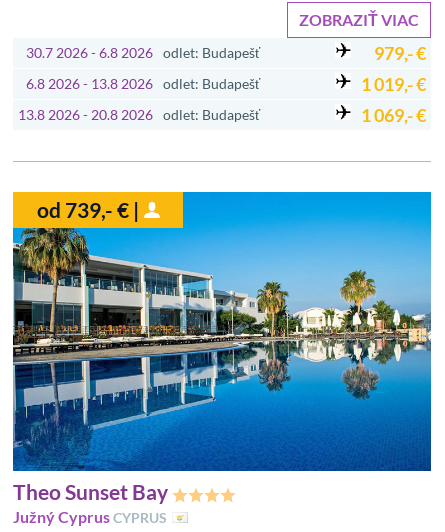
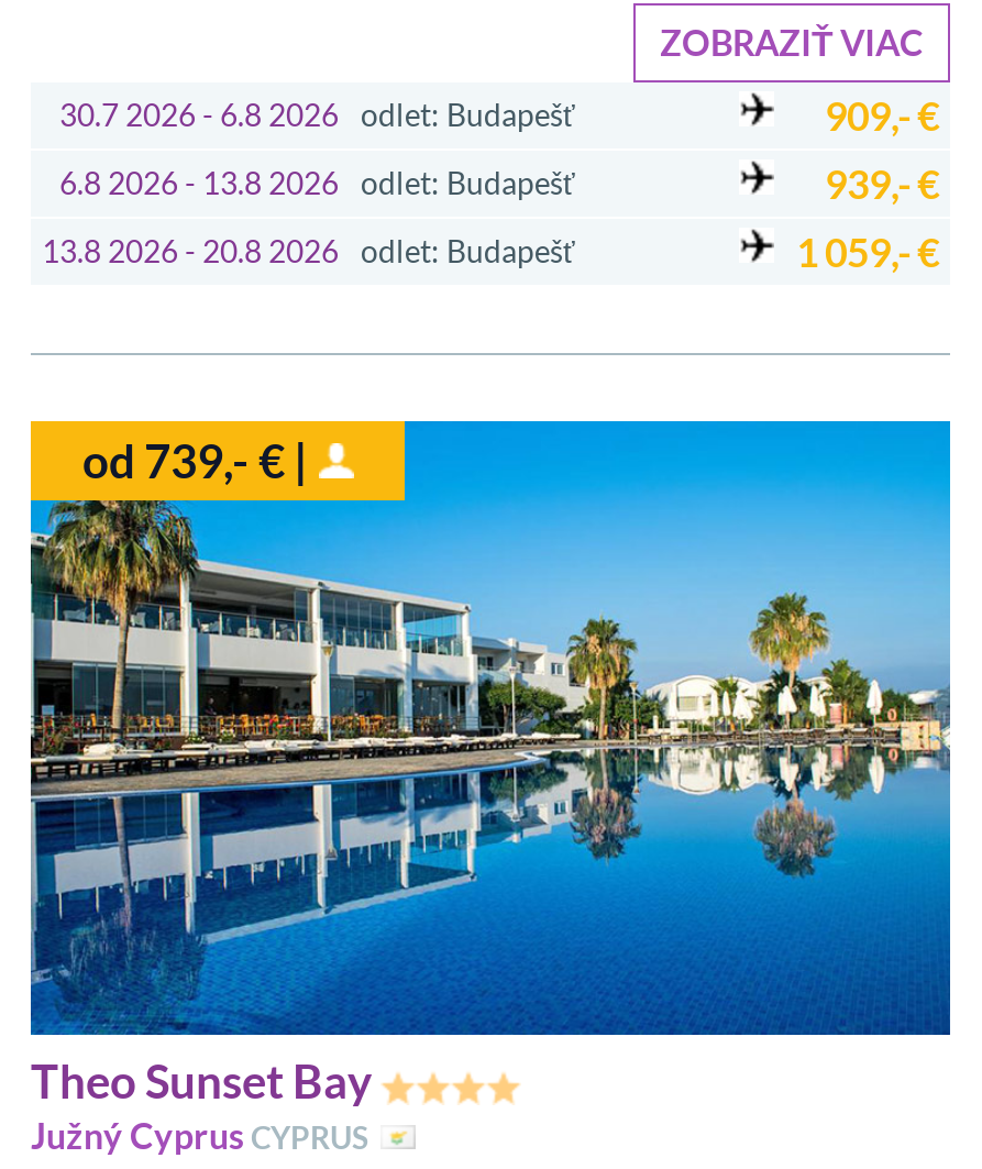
- 979,- €
+ 909,- €

- 1 019,- €
+ 939,- €

- 1 069,- €
+ 1 059,- €
